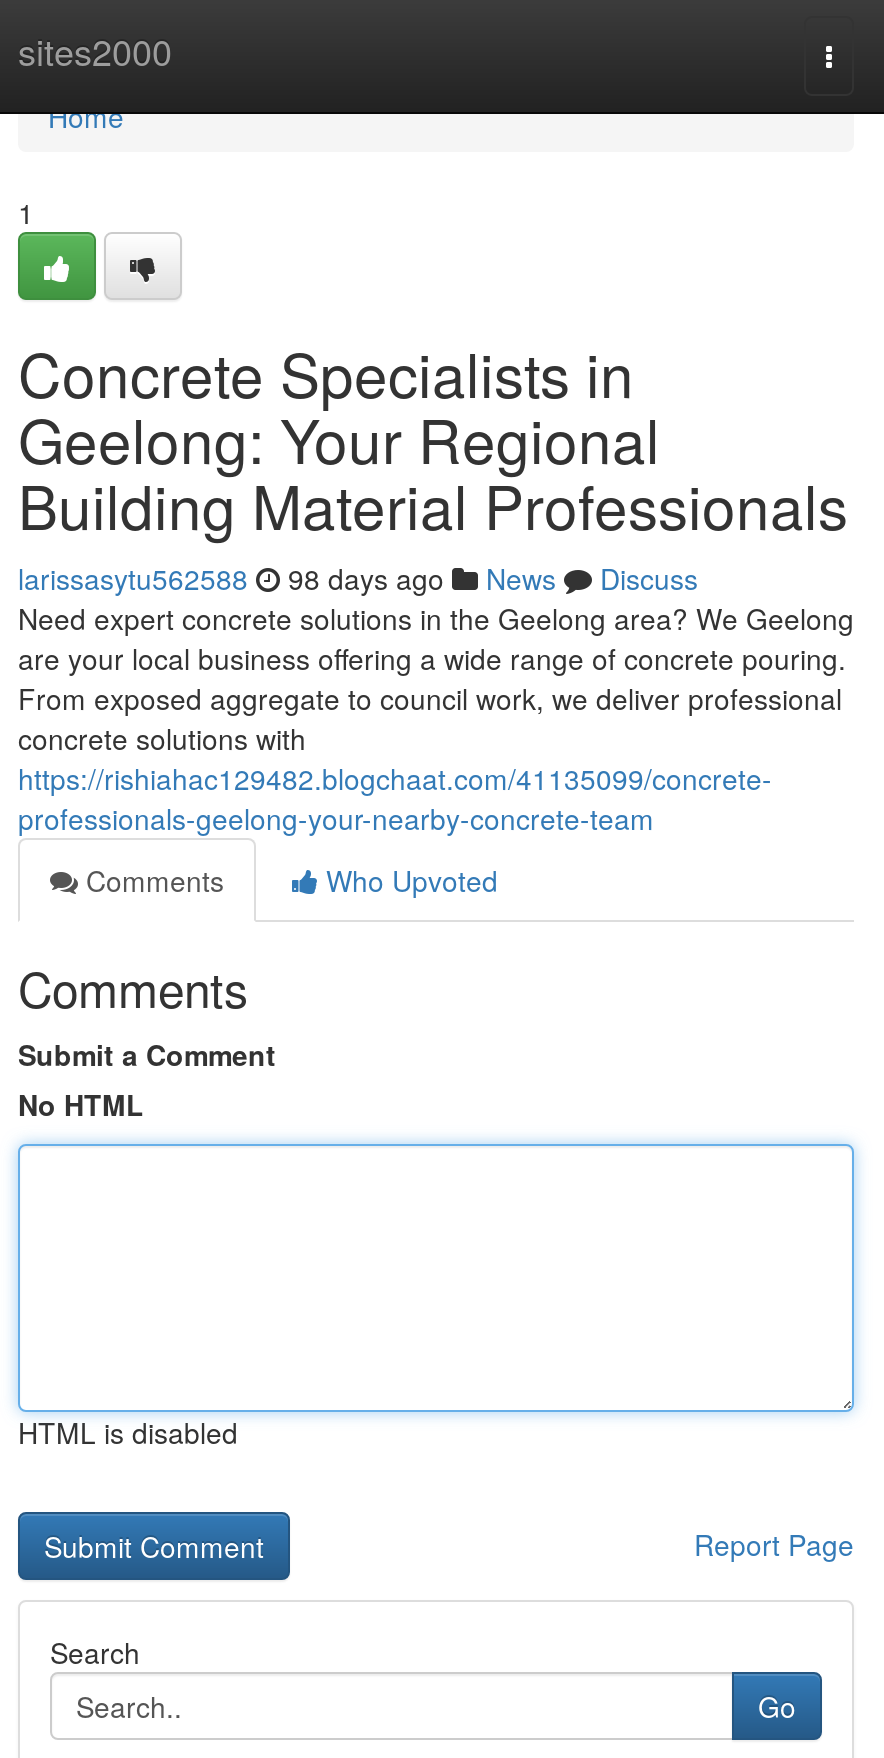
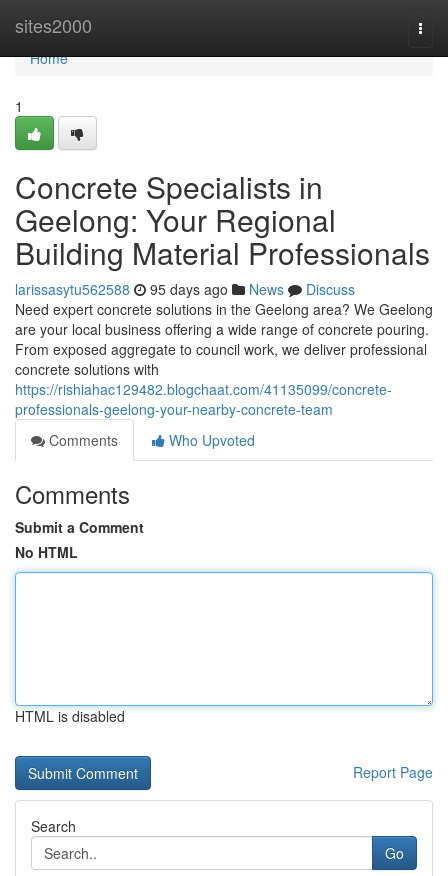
- larissasytu562588 98 days ago News Discuss
+ larissasytu562588 95 days ago News Discuss
